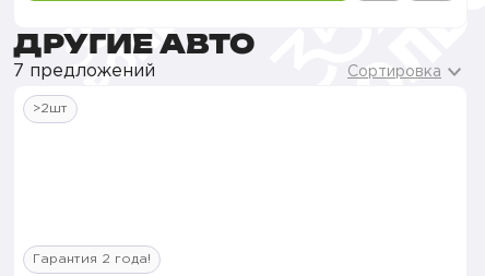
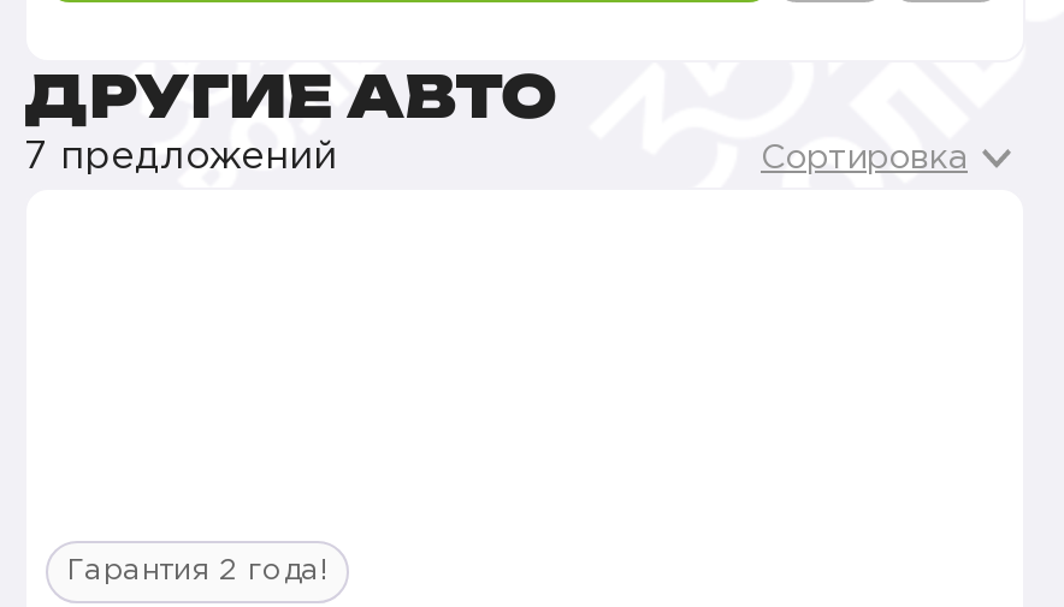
- >2шт
